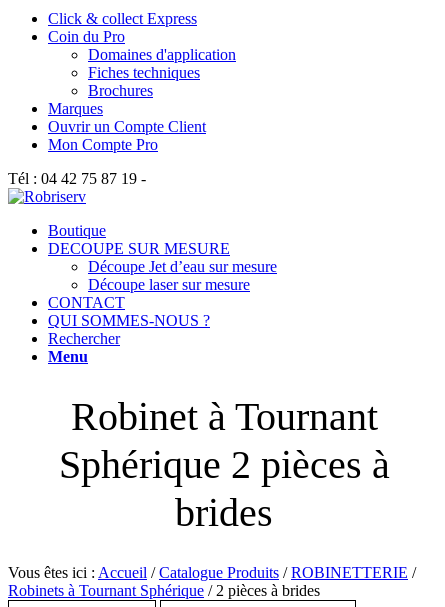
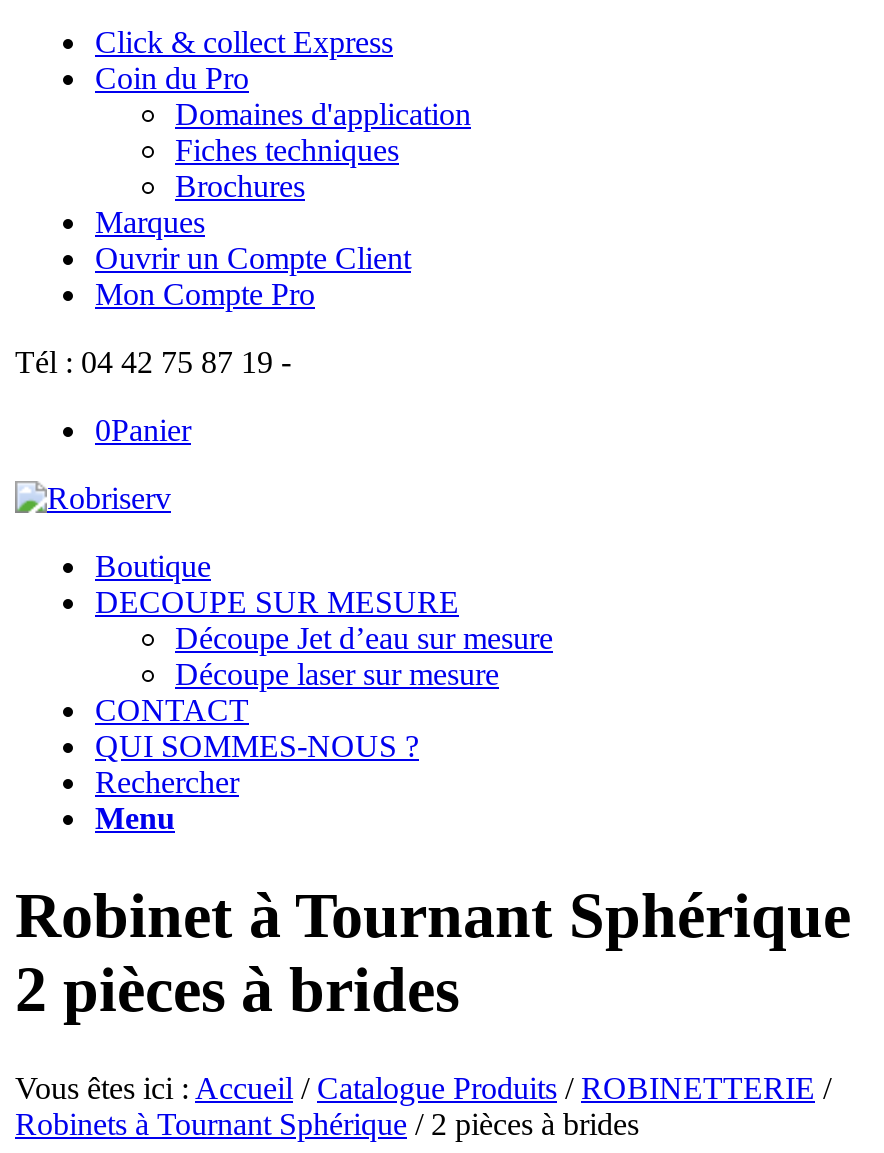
+ 0Panier

moved down: Boutique | DECOUPE SUR MESURE | Découpe Jet d’eau sur mesure | Découpe laser sur mesure | CONTACT | QUI SOMMES-NOUS ? | Rechercher | Menu
